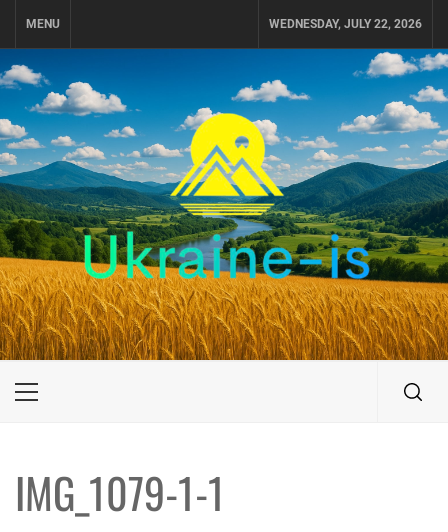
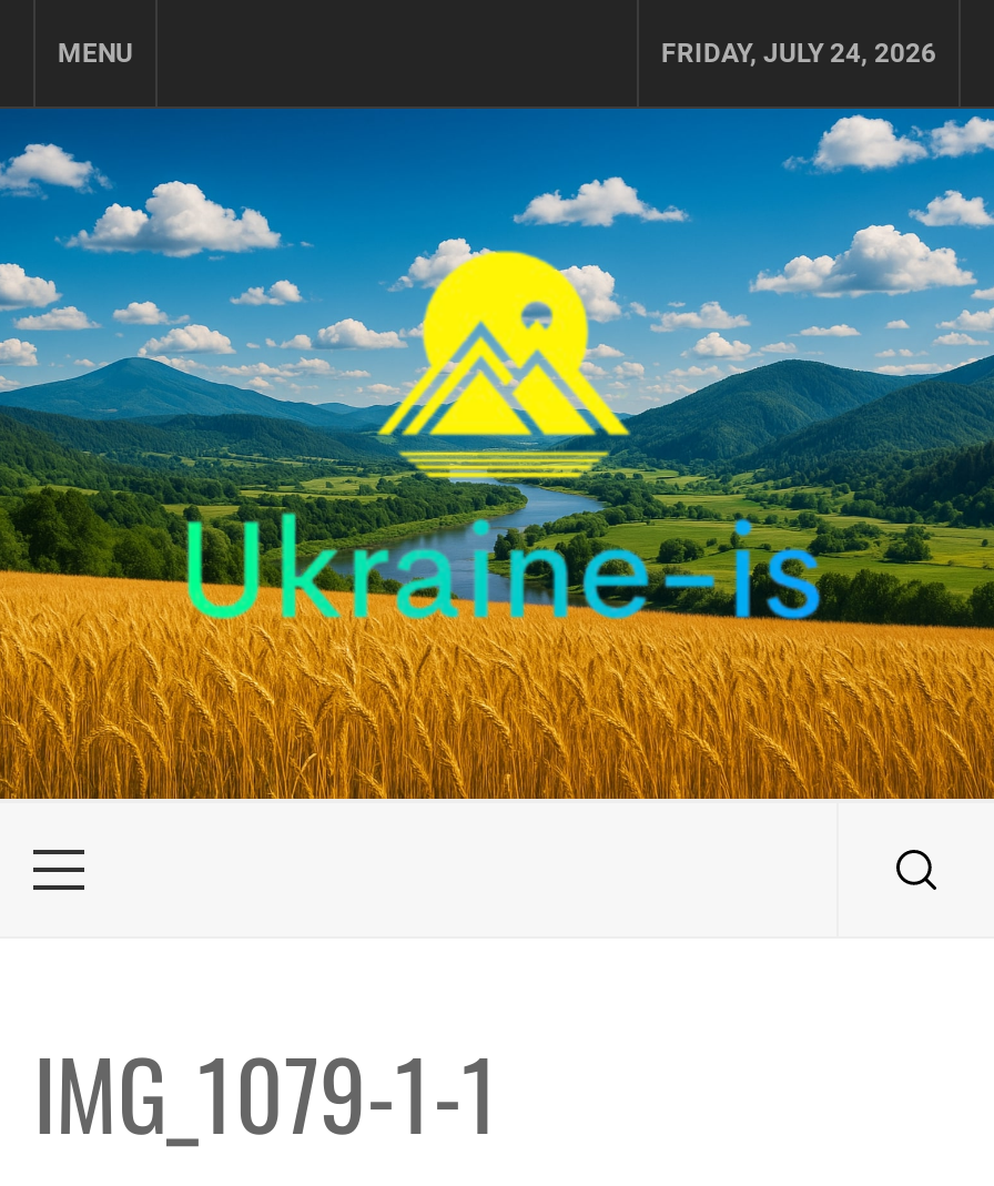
- WEDNESDAY, JULY 22, 2026
+ FRIDAY, JULY 24, 2026
